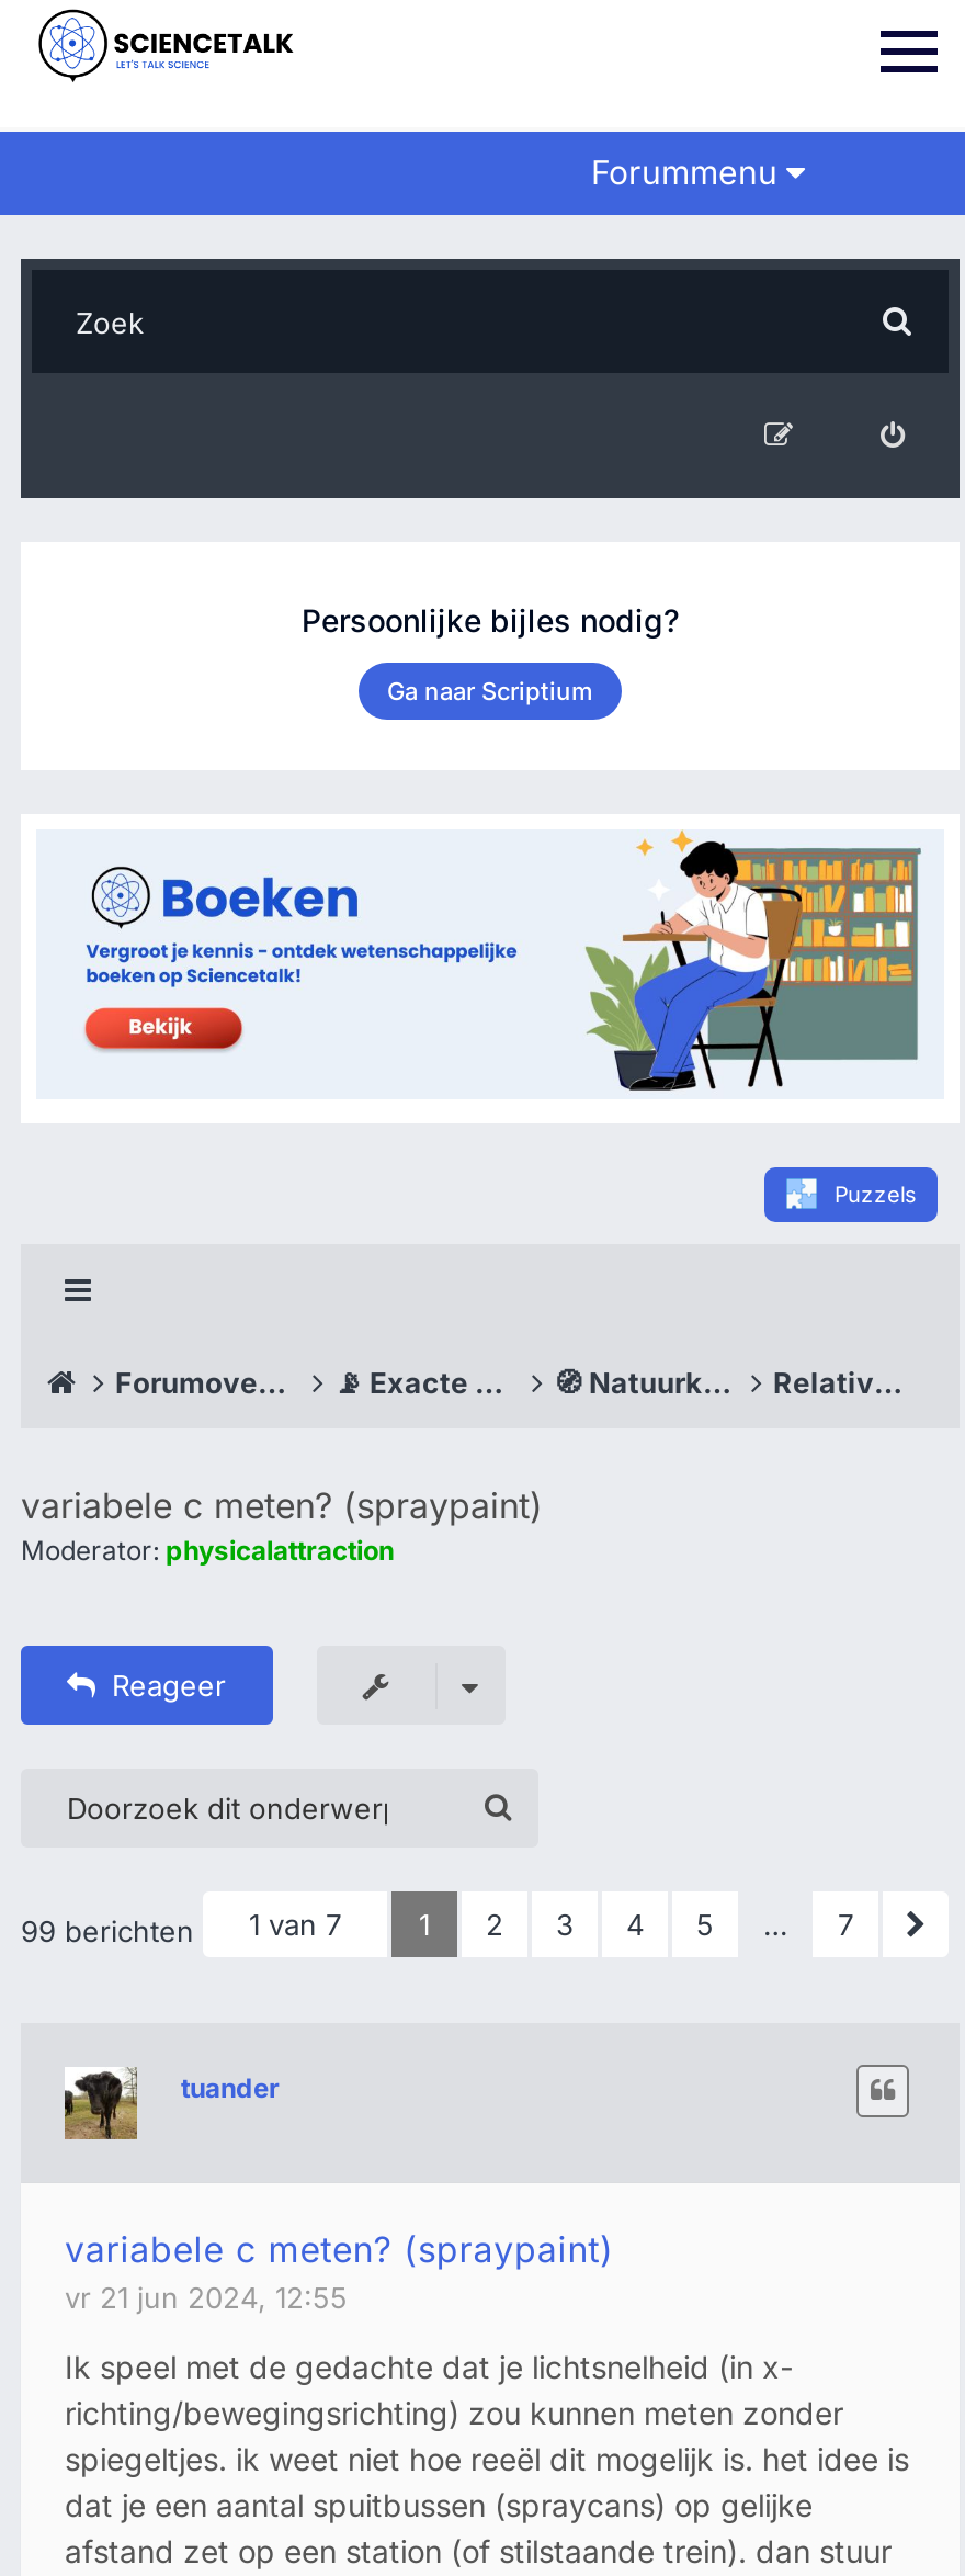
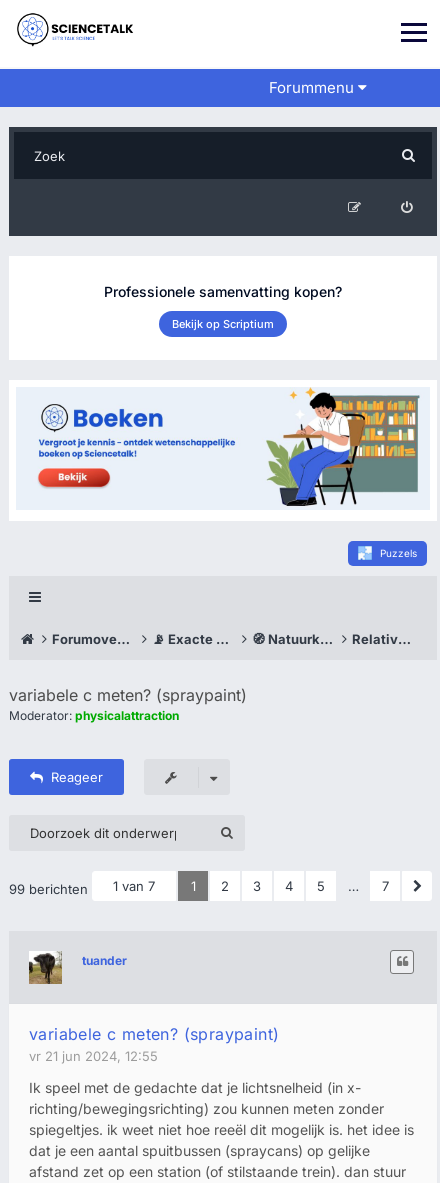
- Persoonlijke bijles nodig?
+ Professionele samenvatting kopen?

- Ga naar Scriptium
+ Bekijk op Scriptium
